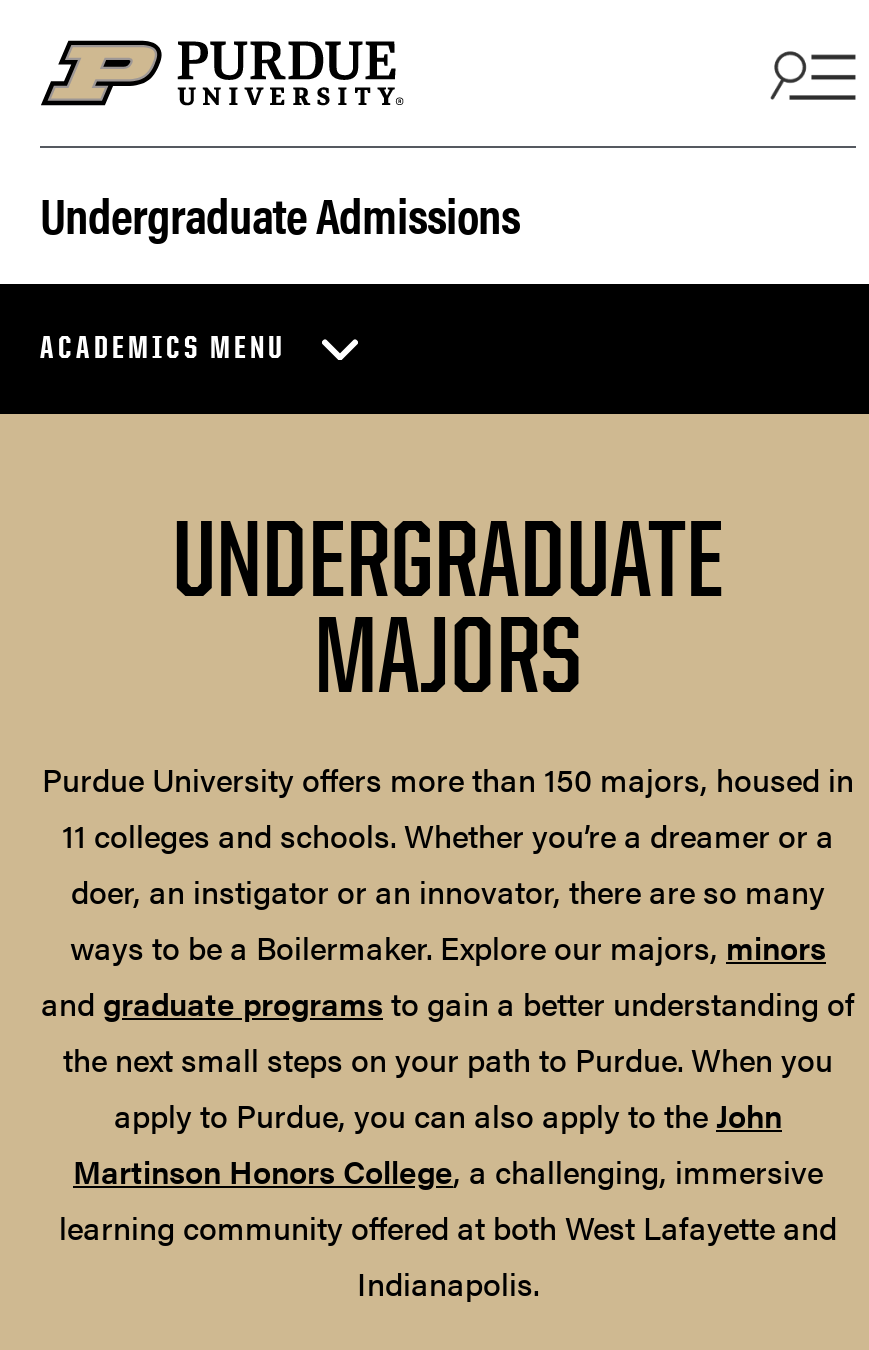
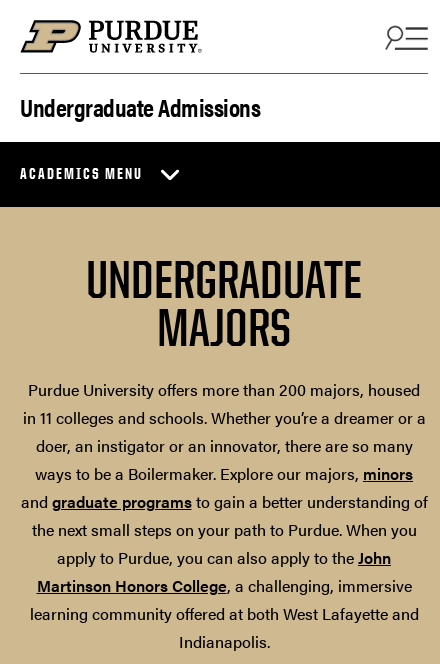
- Purdue University offers more than 150 majors, housed in
- 11 colleges and schools. Whether you’re a dreamer or a
+ Purdue University offers more than 200 majors, housed
+ in 11 colleges and schools. Whether you’re a dreamer or a
